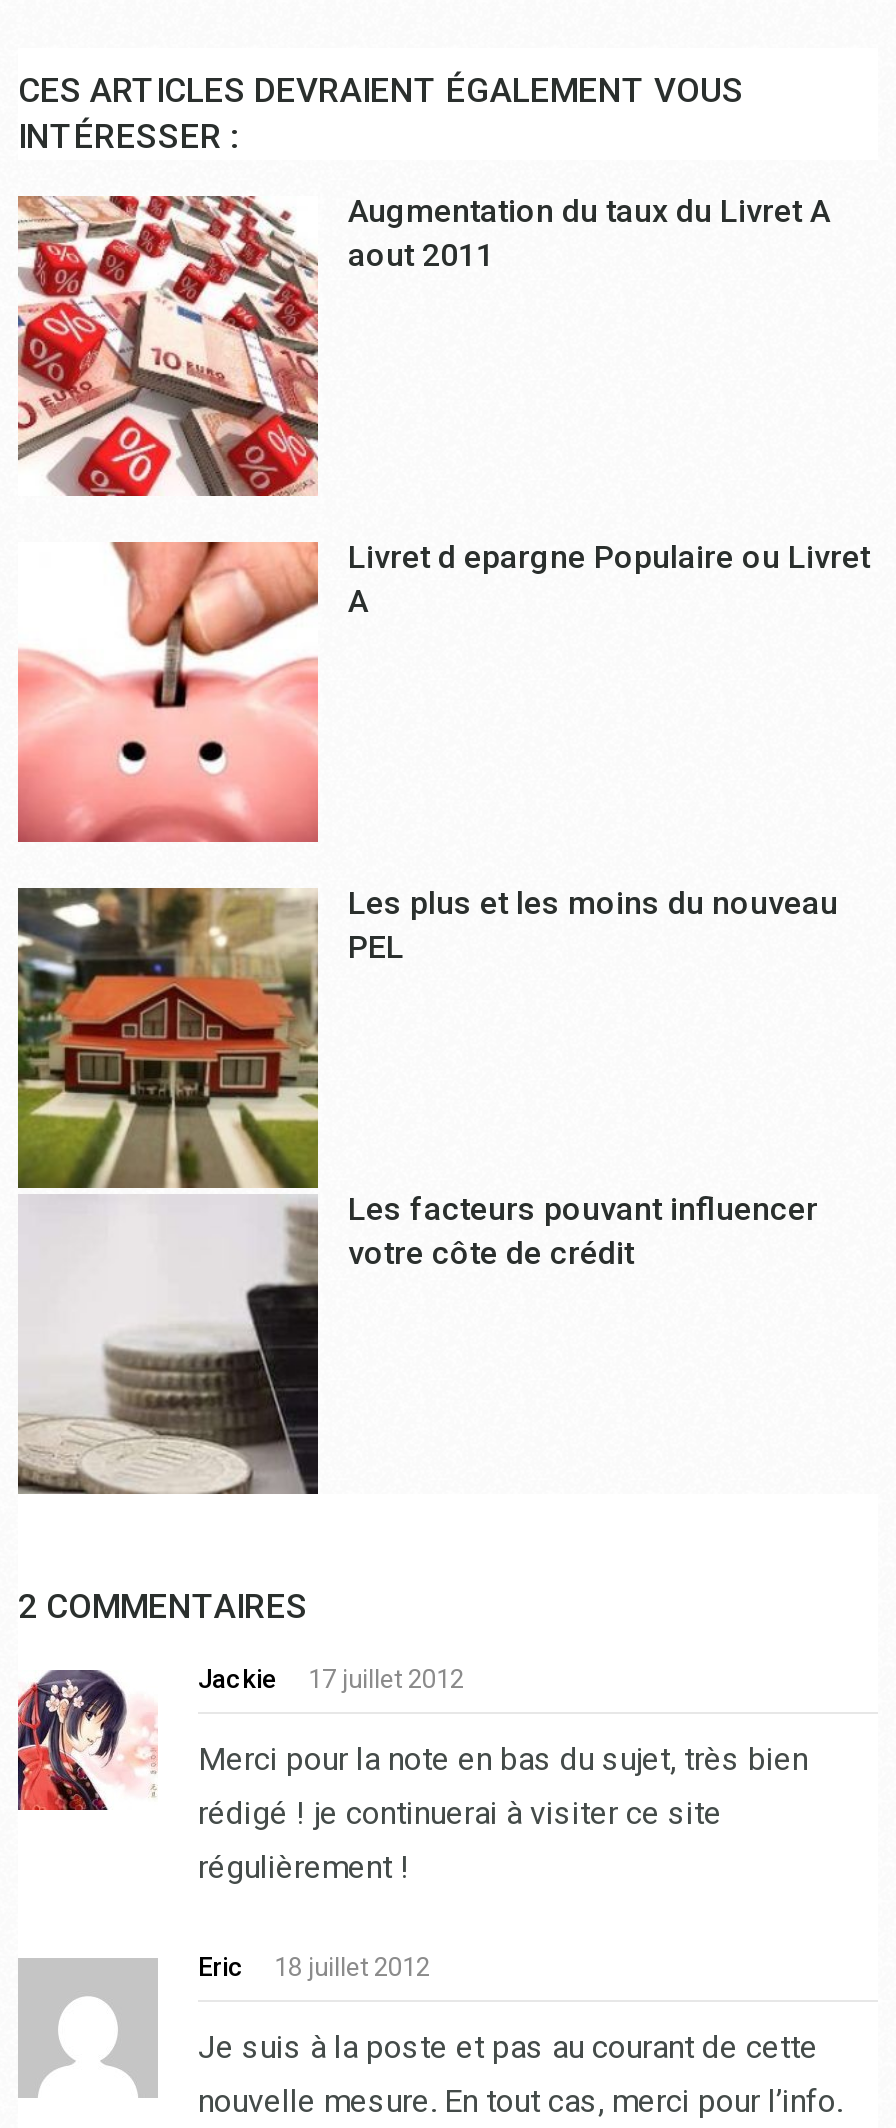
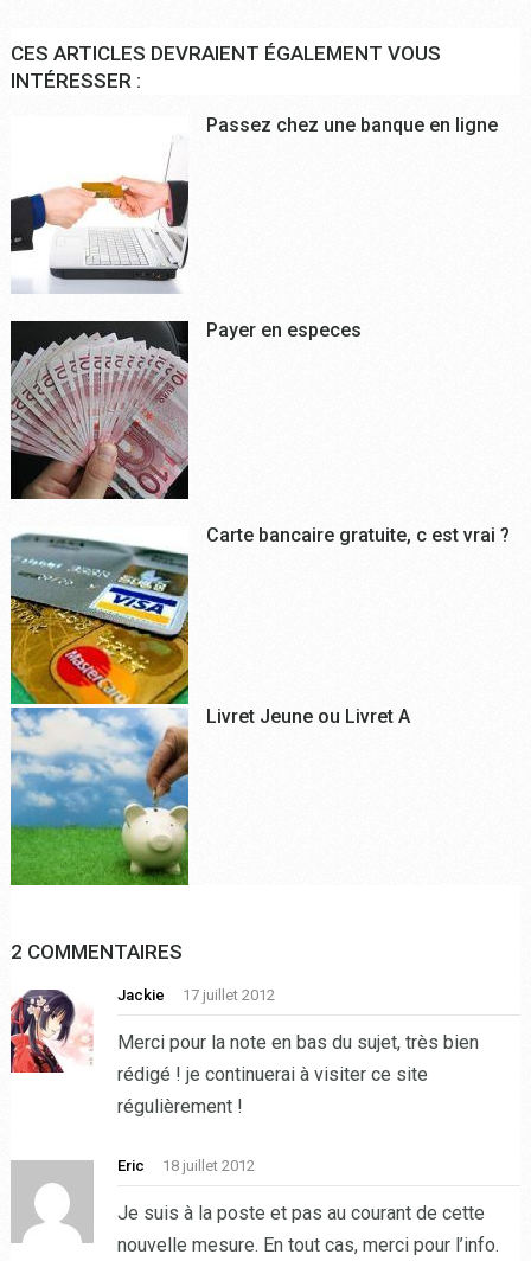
- [image]
- Augmentation du taux du Livret A
- aout 2011
+ [image]
+ Passez chez une banque en ligne

- [image]
- Livret d epargne Populaire ou Livret
- A
+ [image]
+ Payer en especes

- [image]
- Les plus et les moins du nouveau
- PEL
+ [image]
+ Carte bancaire gratuite, c est vrai ?

- Les facteurs pouvant influencer
- votre côte de crédit
+ Livret Jeune ou Livret A
